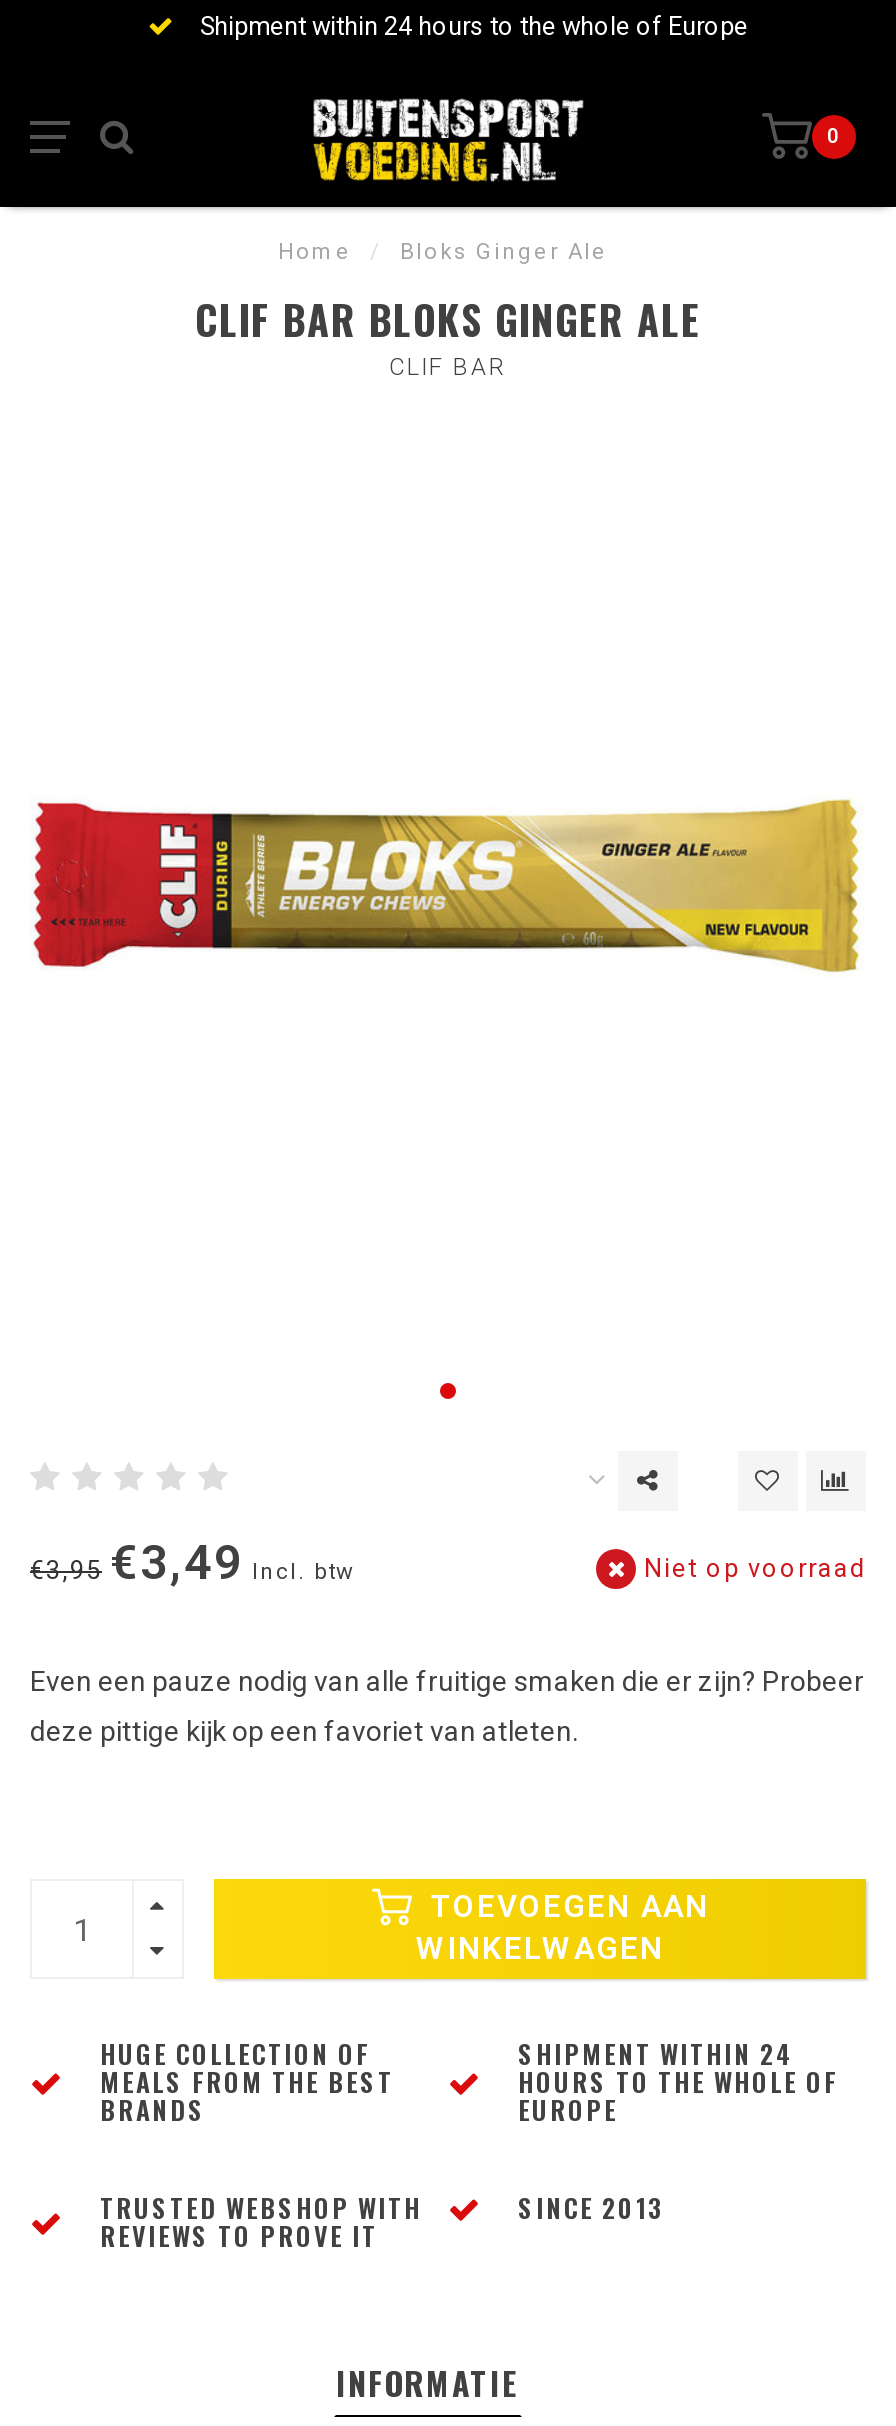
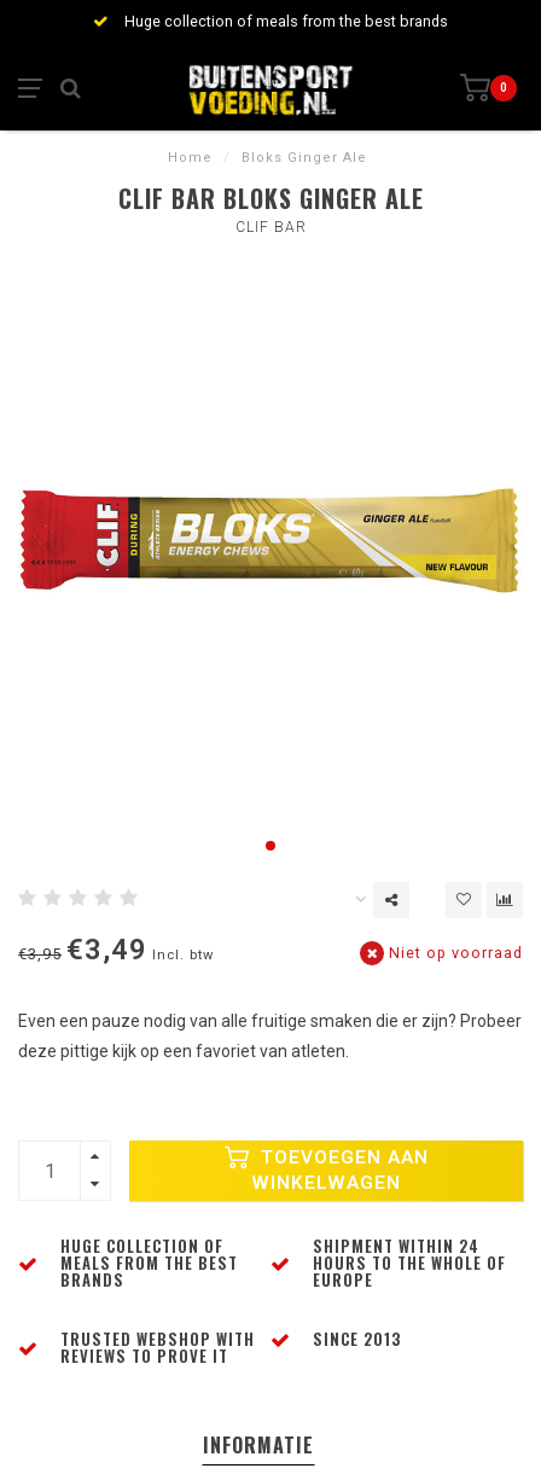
- Shipment within 24 hours to the whole of Europe
+ Huge collection of meals from the best brands
